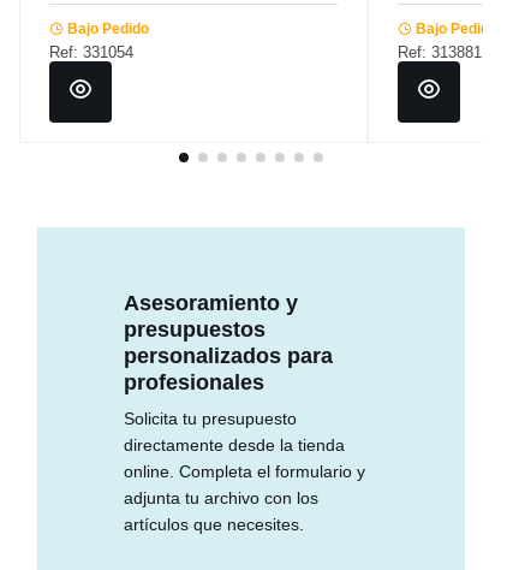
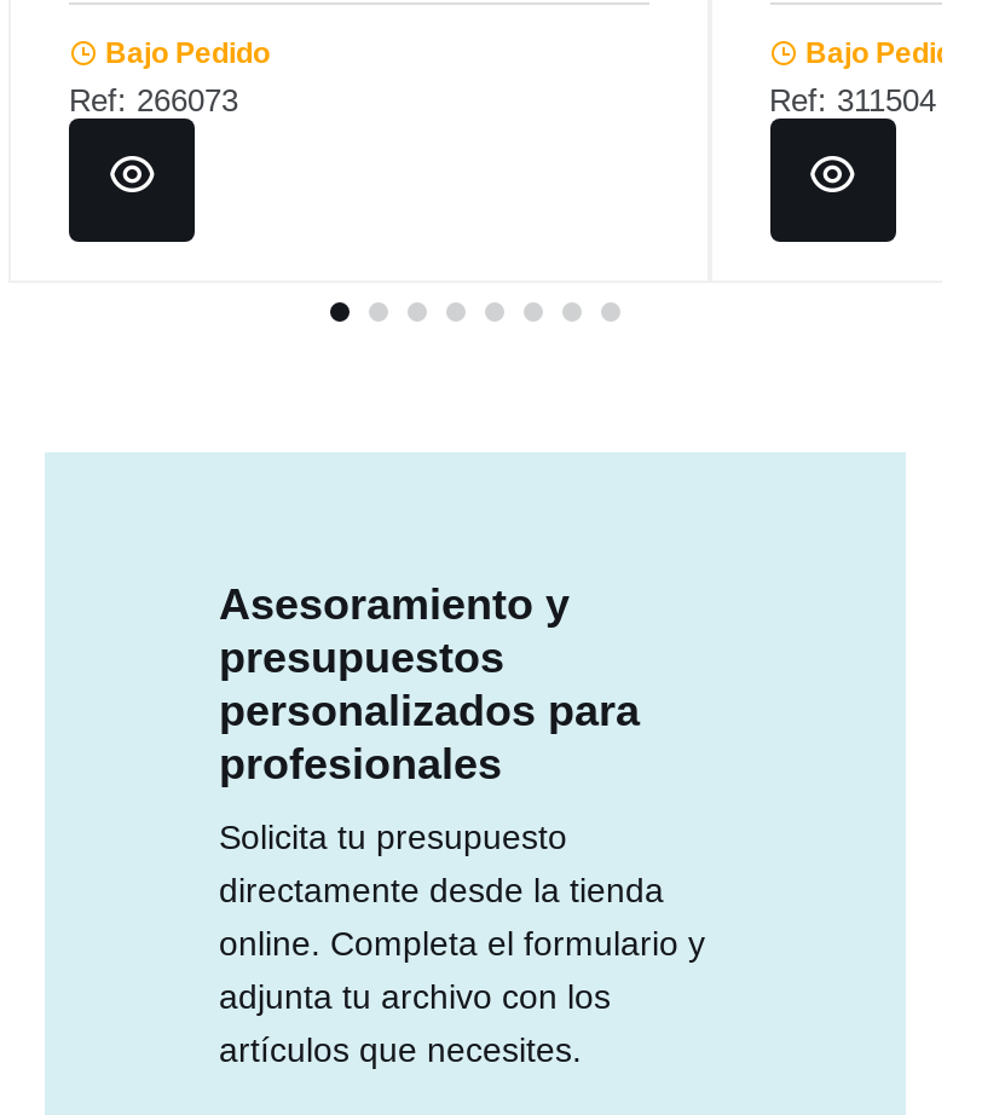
- Ref: 331054
+ Ref: 266073

- Ref: 313881
+ Ref: 311504
